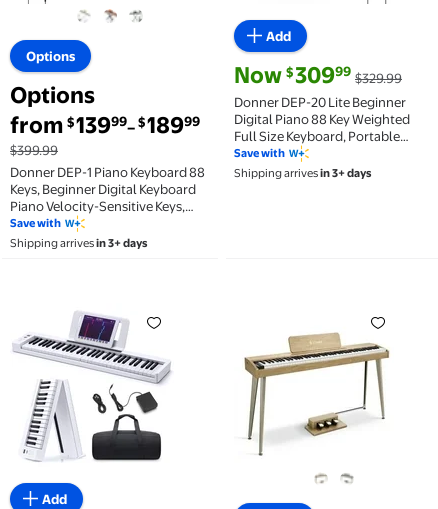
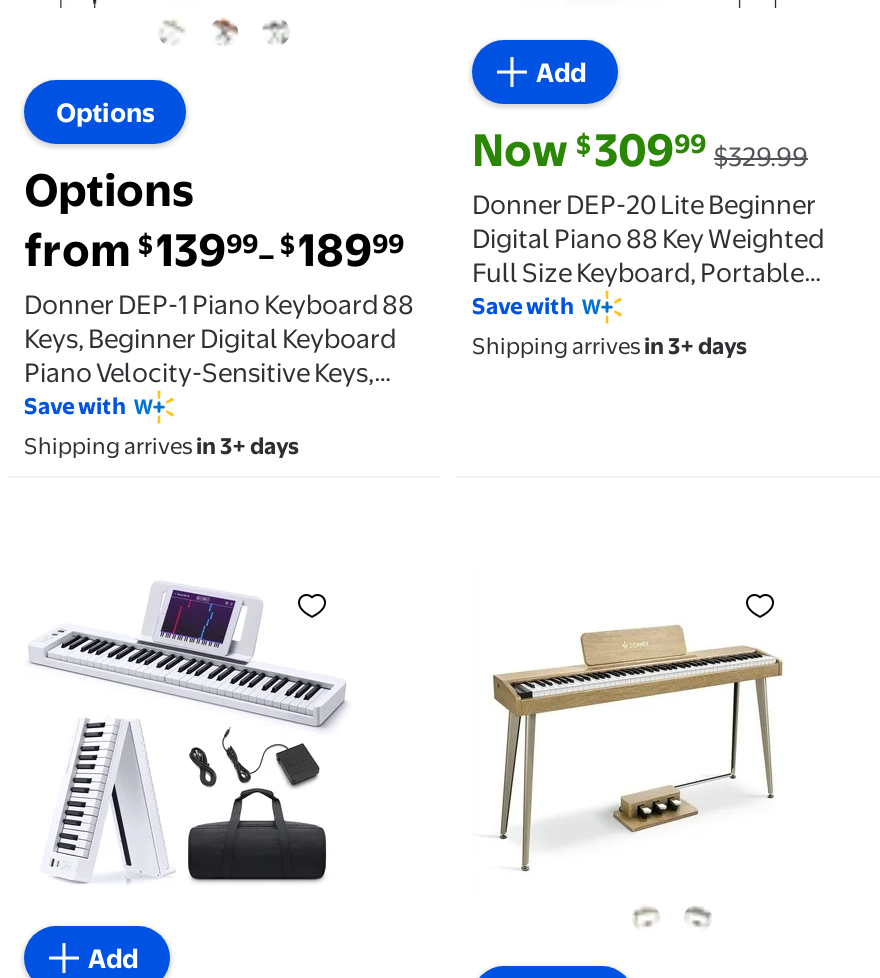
- $399.99
